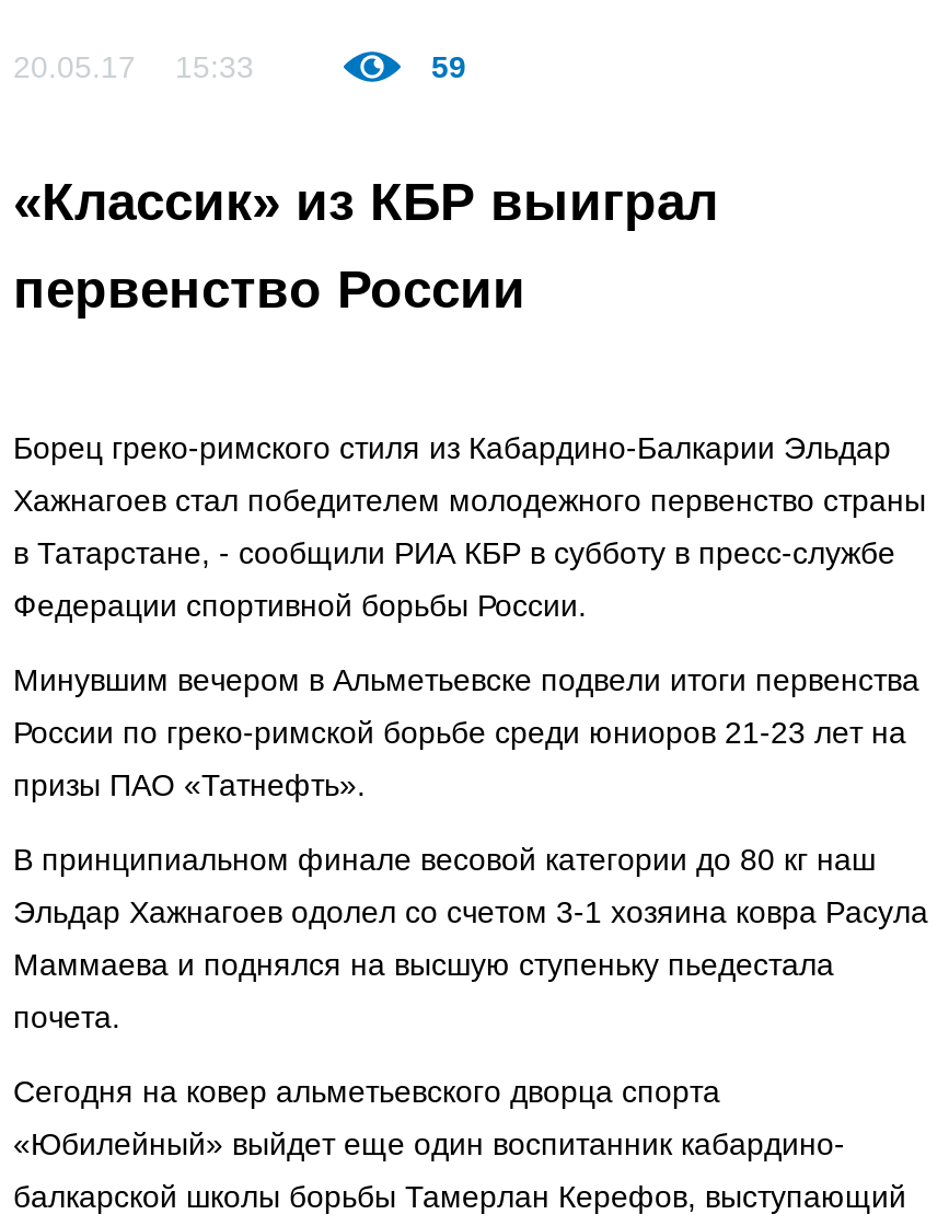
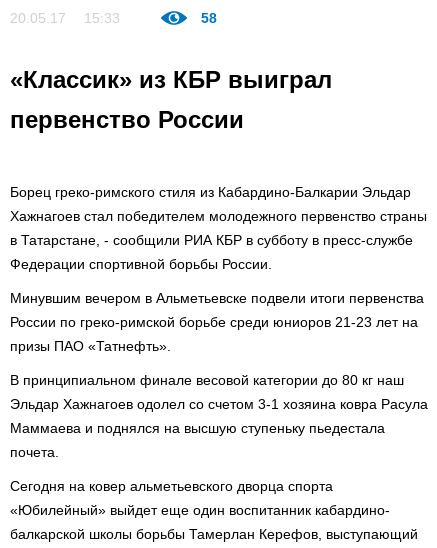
- 59
+ 58
